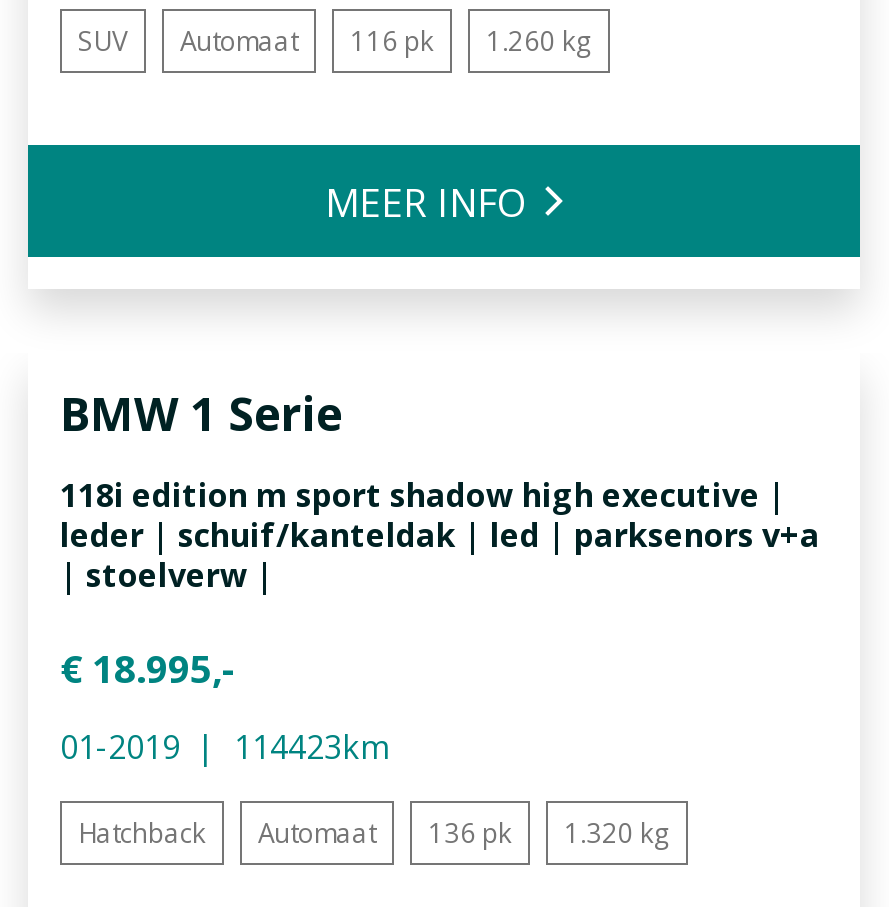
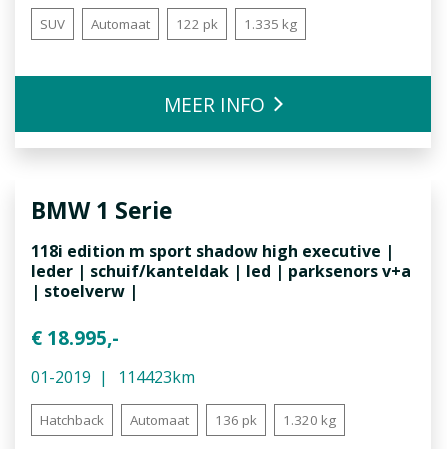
- 116 pk
+ 122 pk

- 1.260 kg
+ 1.335 kg
